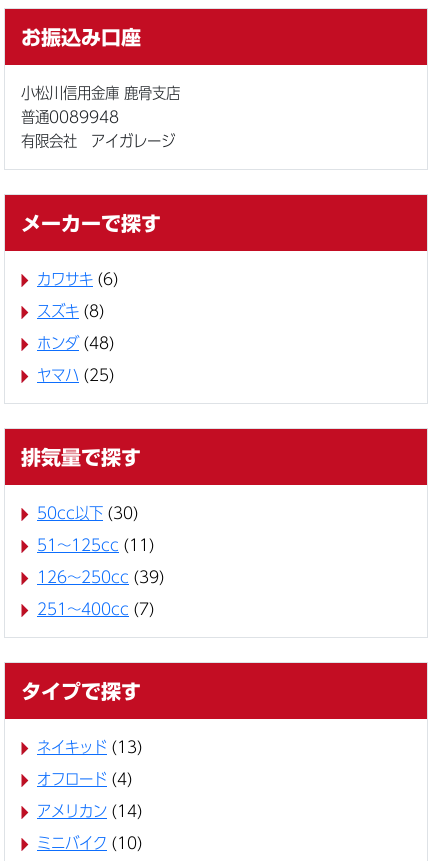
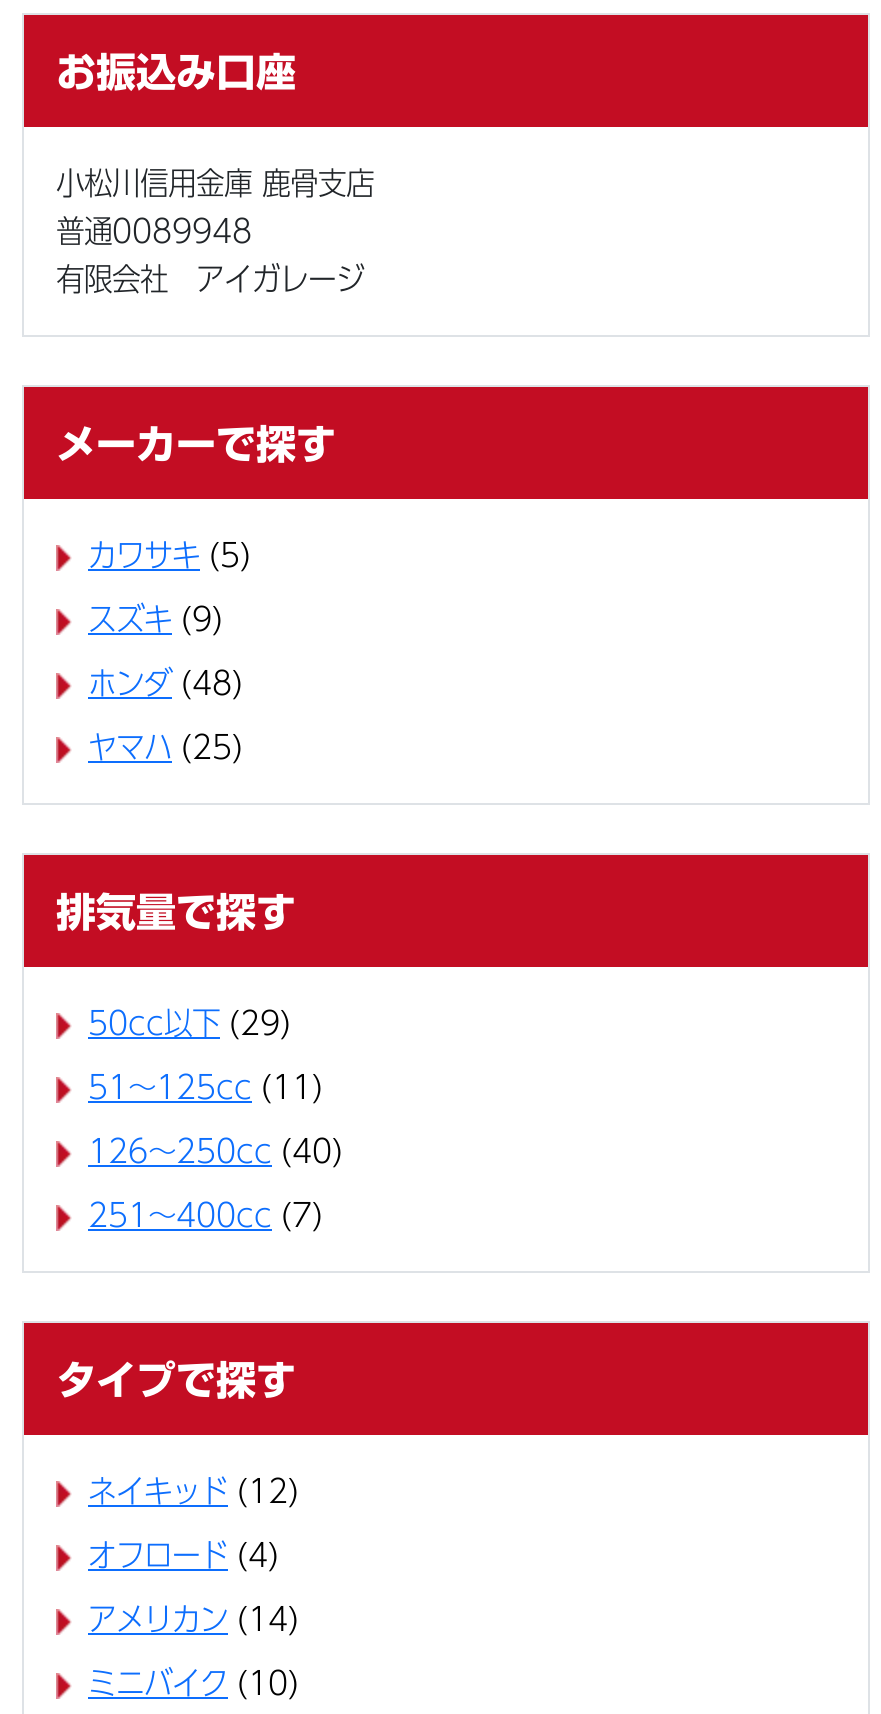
- カワサキ (6)
+ カワサキ (5)

- スズキ (8)
+ スズキ (9)

- 50cc以下 (30)
+ 50cc以下 (29)

- 126～250cc (39)
+ 126～250cc (40)

- ネイキッド (13)
+ ネイキッド (12)
